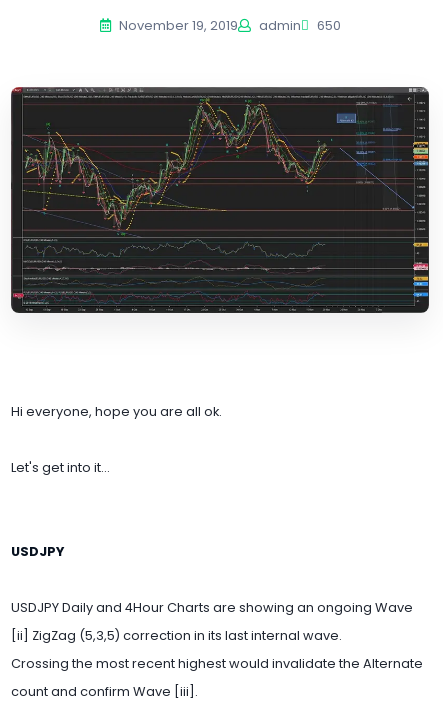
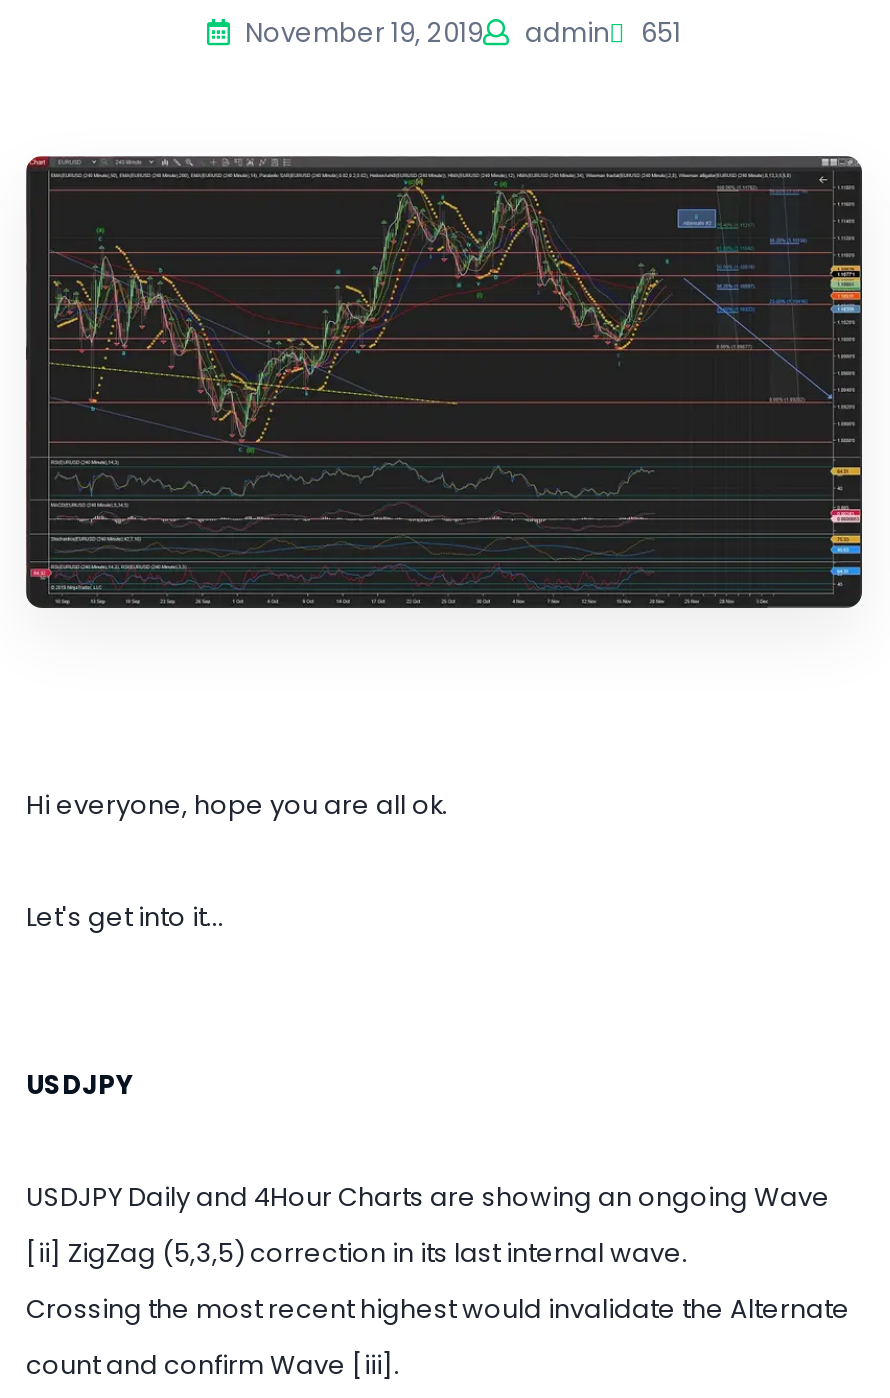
- November 19, 2019 admin 650
+ November 19, 2019 admin 651
